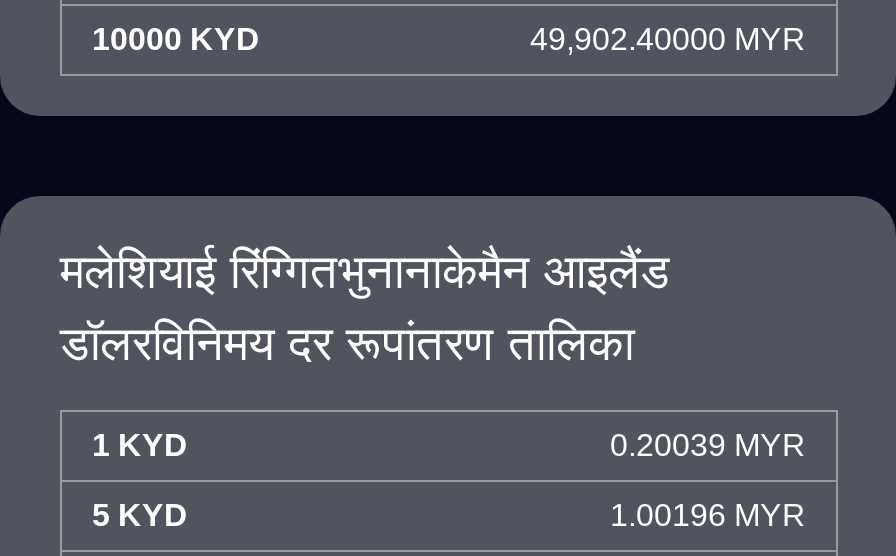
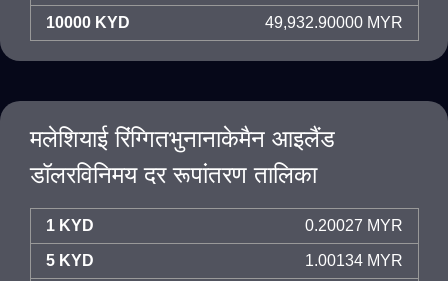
- 49,902.40000 MYR
+ 49,932.90000 MYR

- 0.20039 MYR
+ 0.20027 MYR

- 1.00196 MYR
+ 1.00134 MYR
